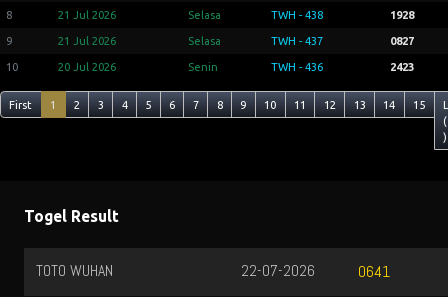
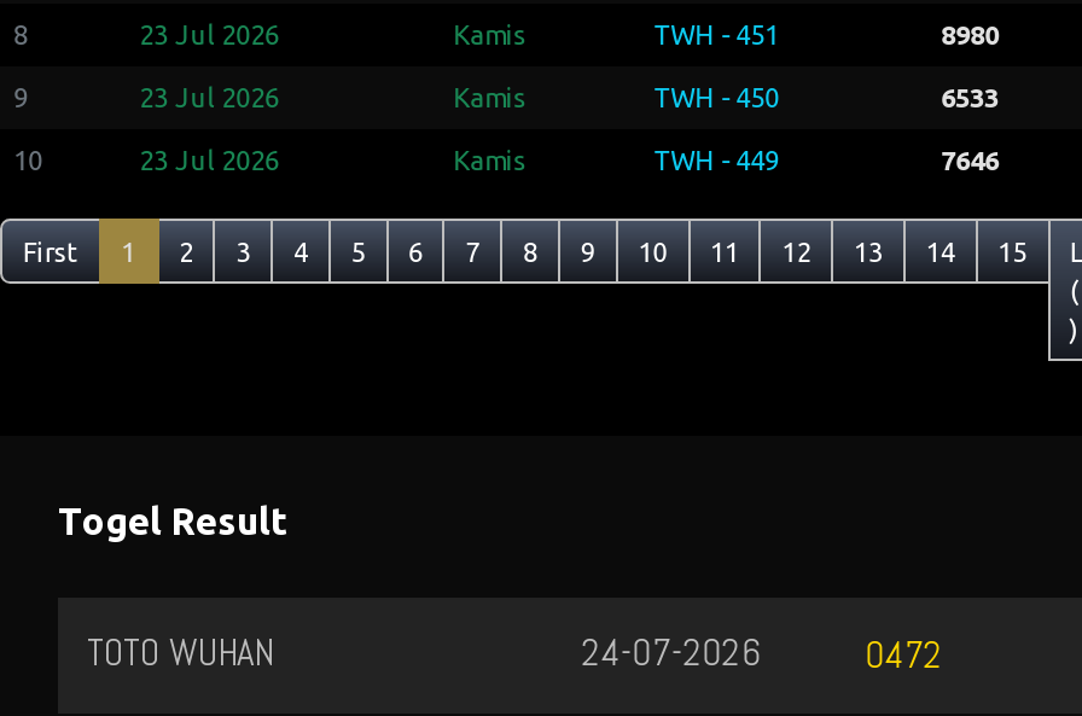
- 21 Jul 2026
- Selasa
- TWH - 438
- 1928
+ 23 Jul 2026
+ Kamis
+ TWH - 451
+ 8980

- 21 Jul 2026
- Selasa
- TWH - 437
- 0827
+ 23 Jul 2026
+ Kamis
+ TWH - 450
+ 6533

- 20 Jul 2026
- Senin
- TWH - 436
- 2423
+ 23 Jul 2026
+ Kamis
+ TWH - 449
+ 7646

- 22-07-2026
+ 24-07-2026

- 0641
+ 0472
